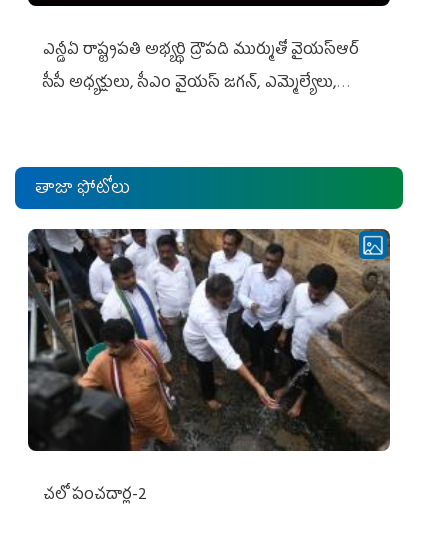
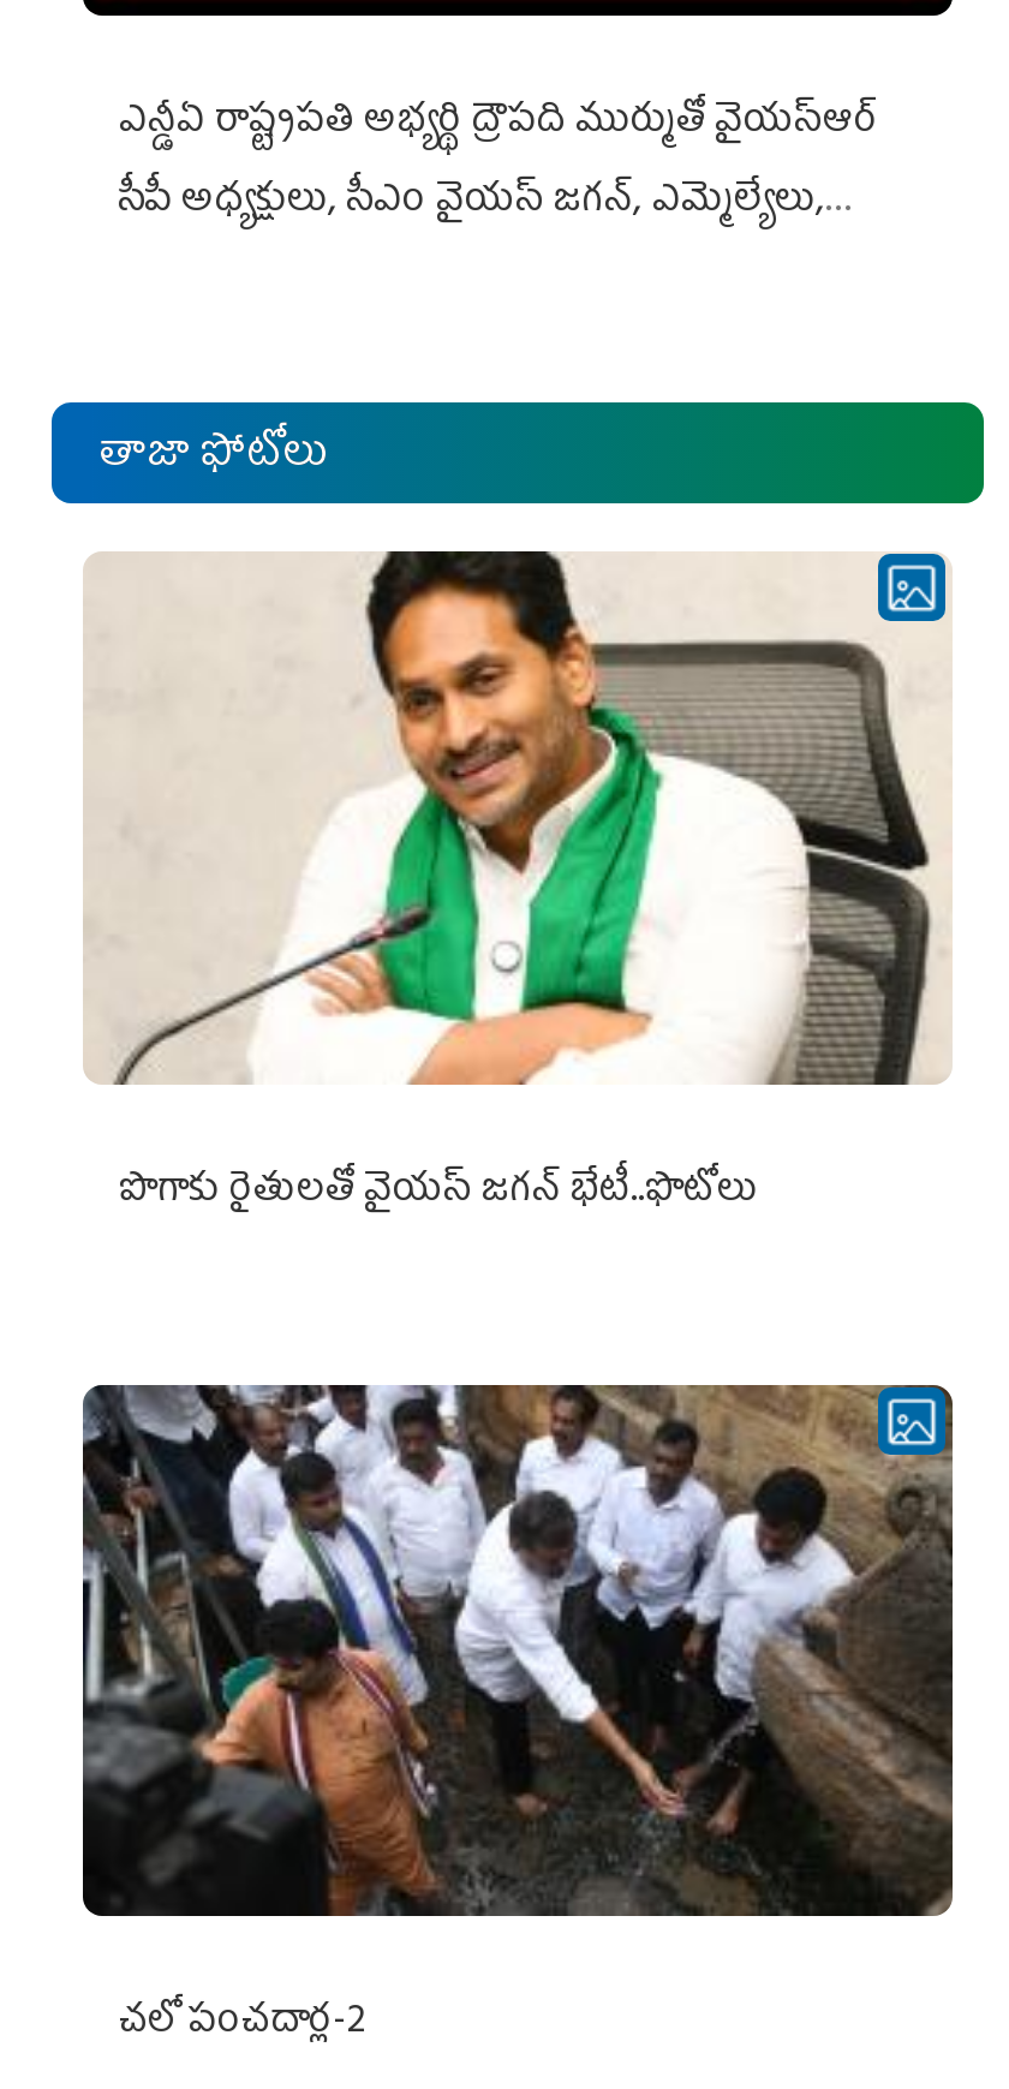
+ [image]
+ పొగాకు రైతులతో వైయస్‌ జగన్‌ భేటీ..ఫొటోలు
